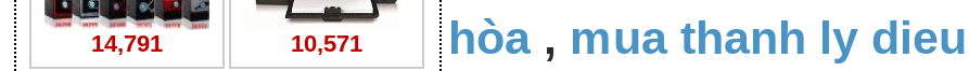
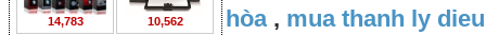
- 14,791
+ 14,783

- 10,571
+ 10,562
